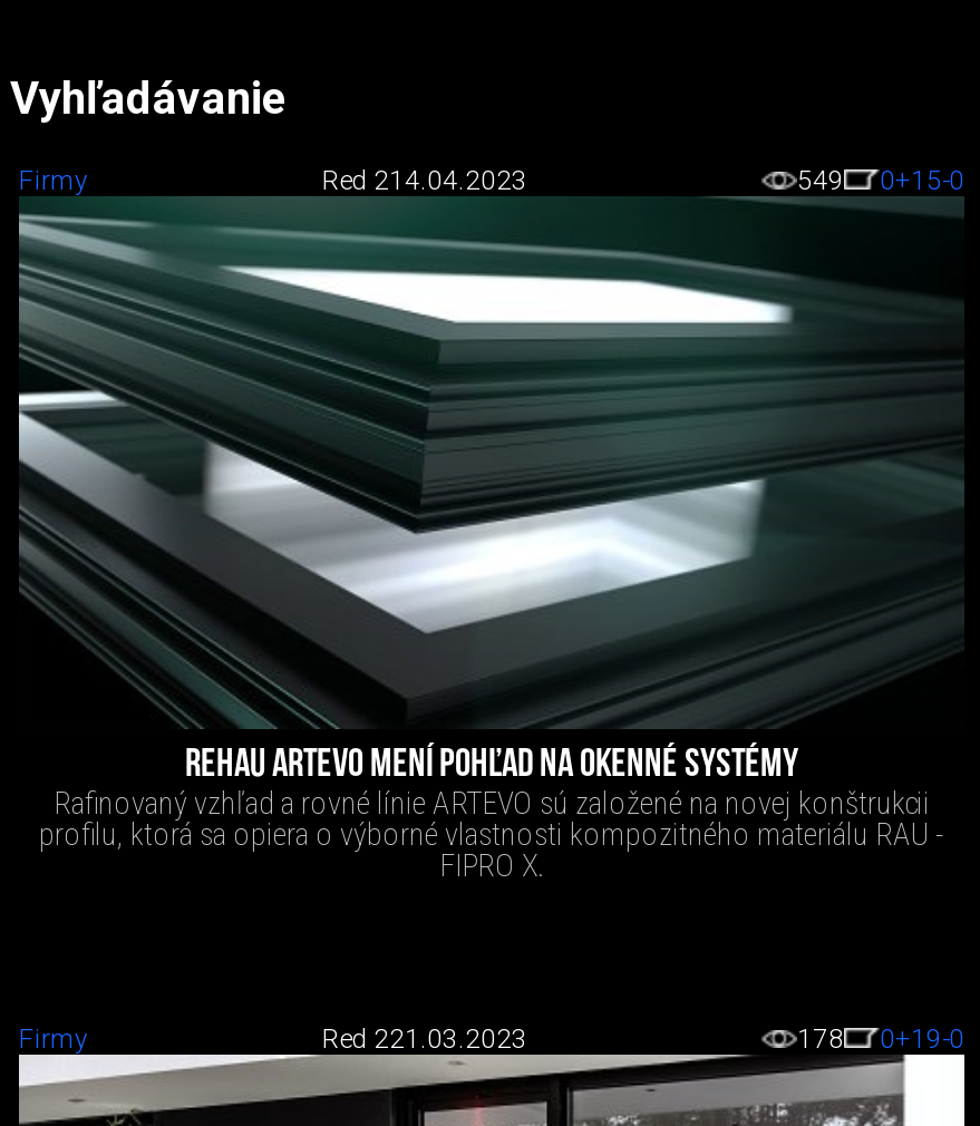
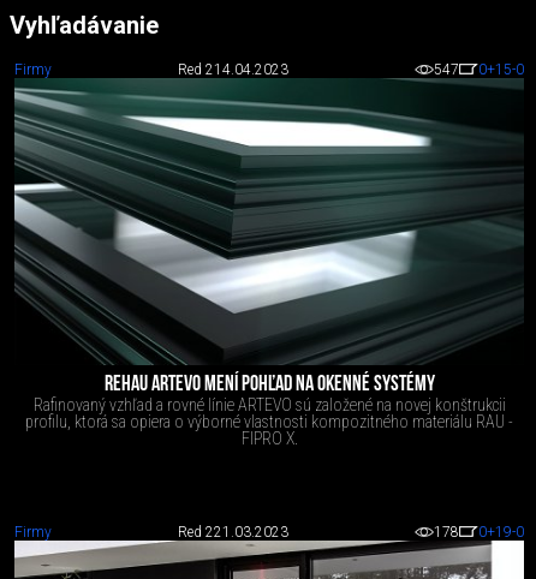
- 549 0+15-0
+ 547 0+15-0
